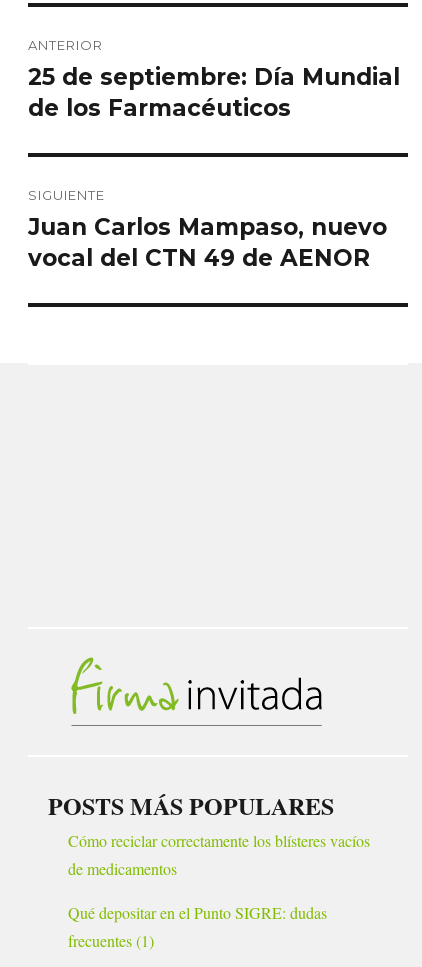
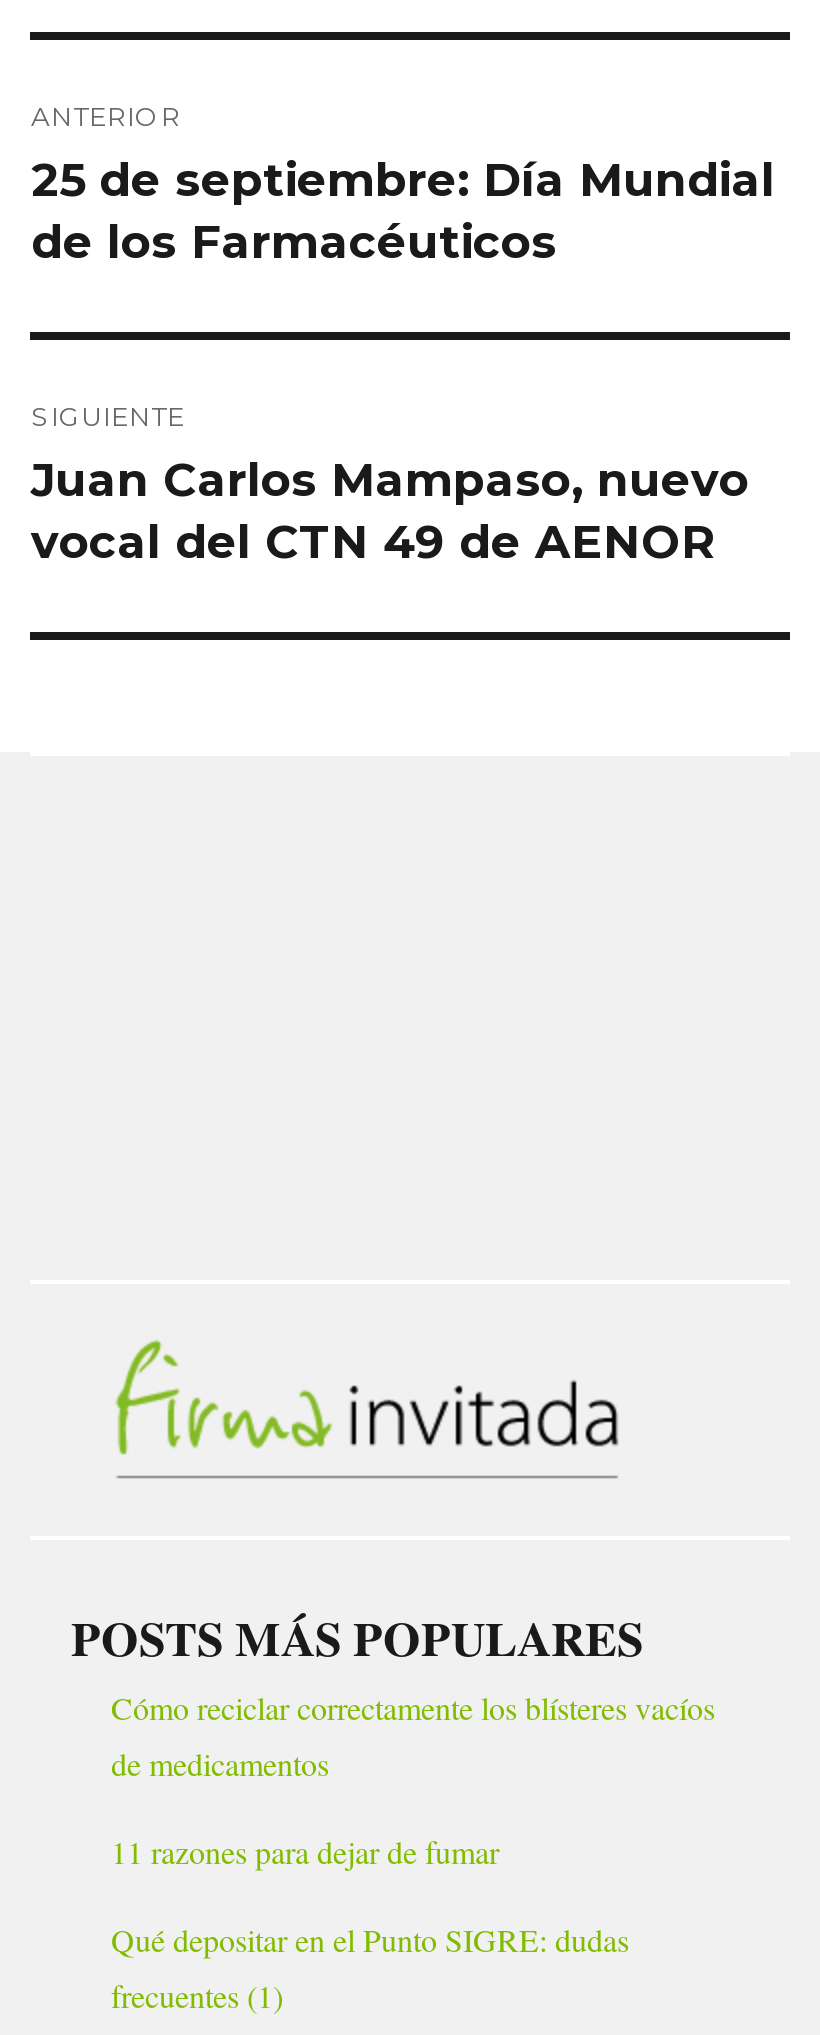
+ 11 razones para dejar de fumar
